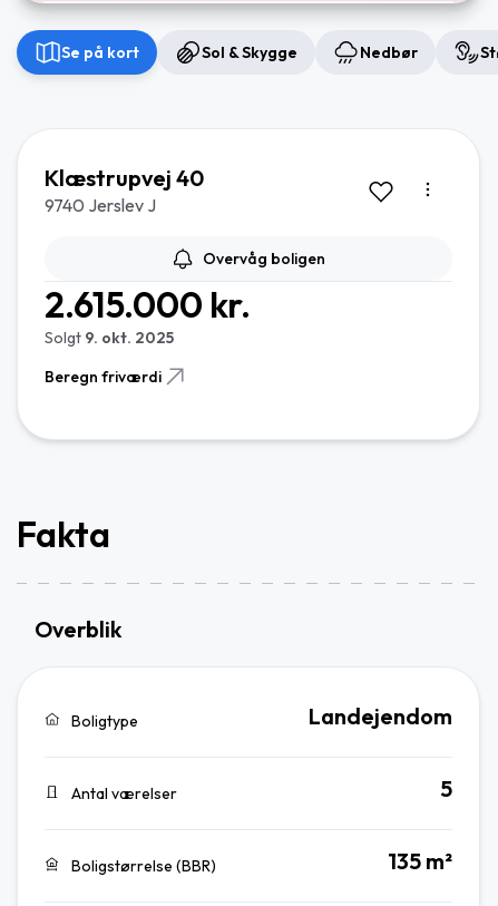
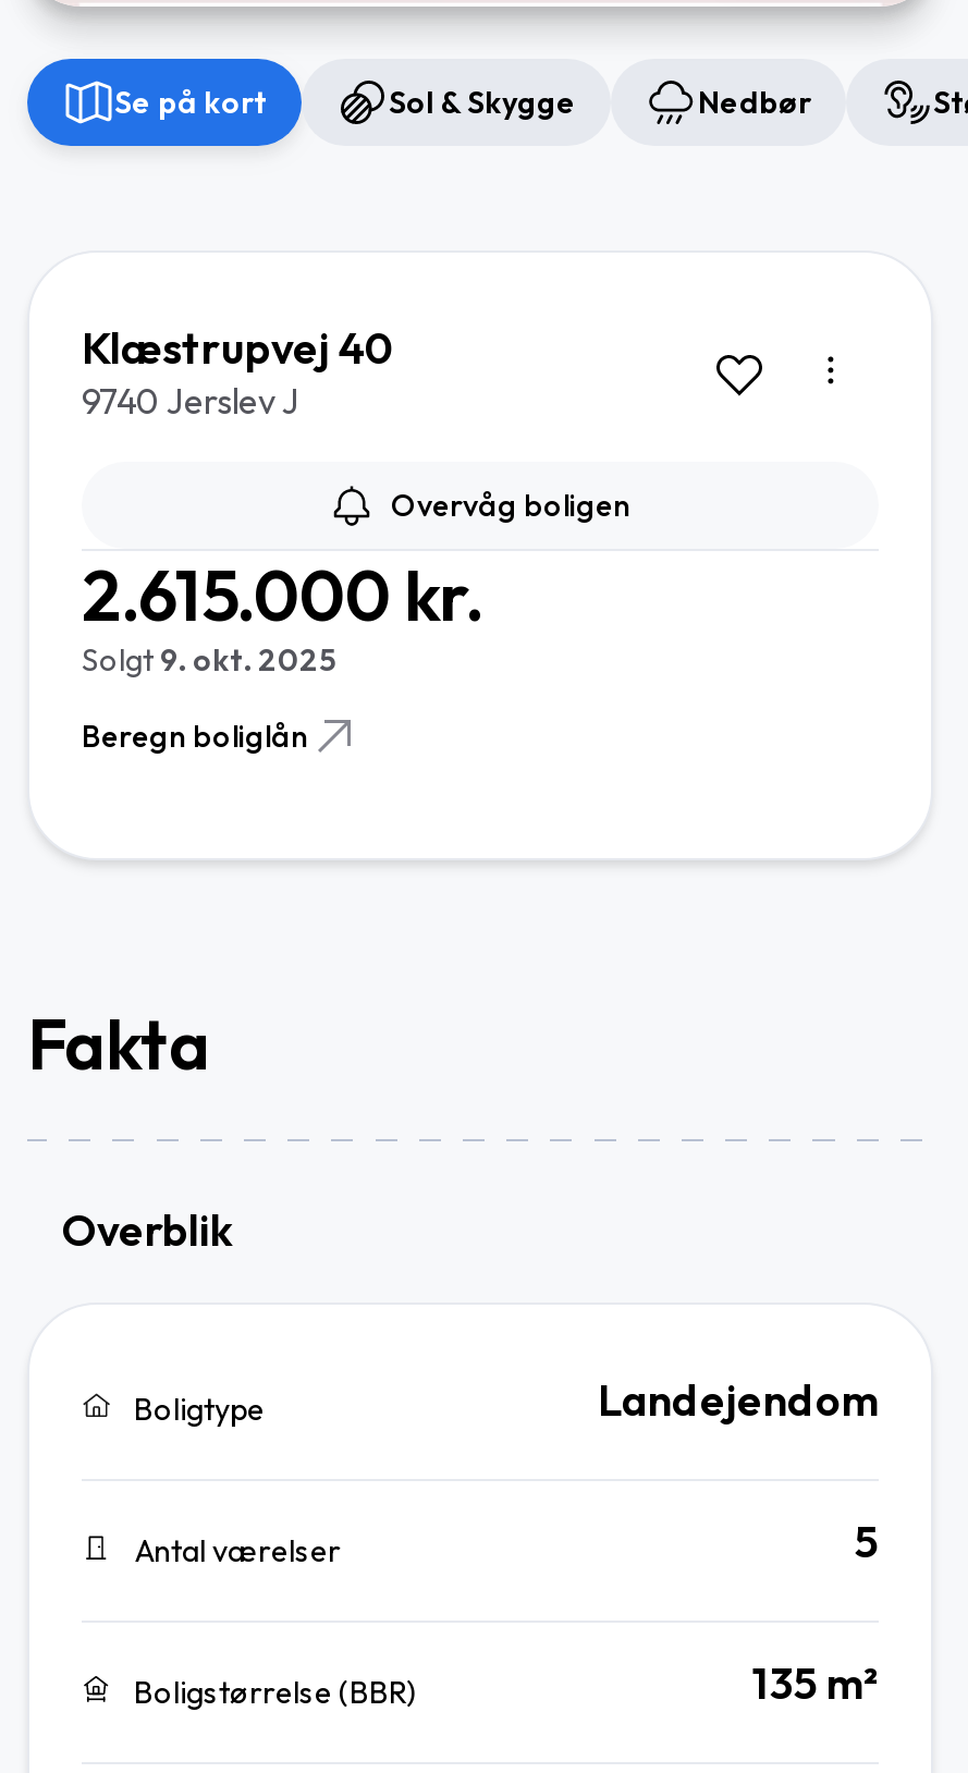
- Beregn friværdi
+ Beregn boliglån
